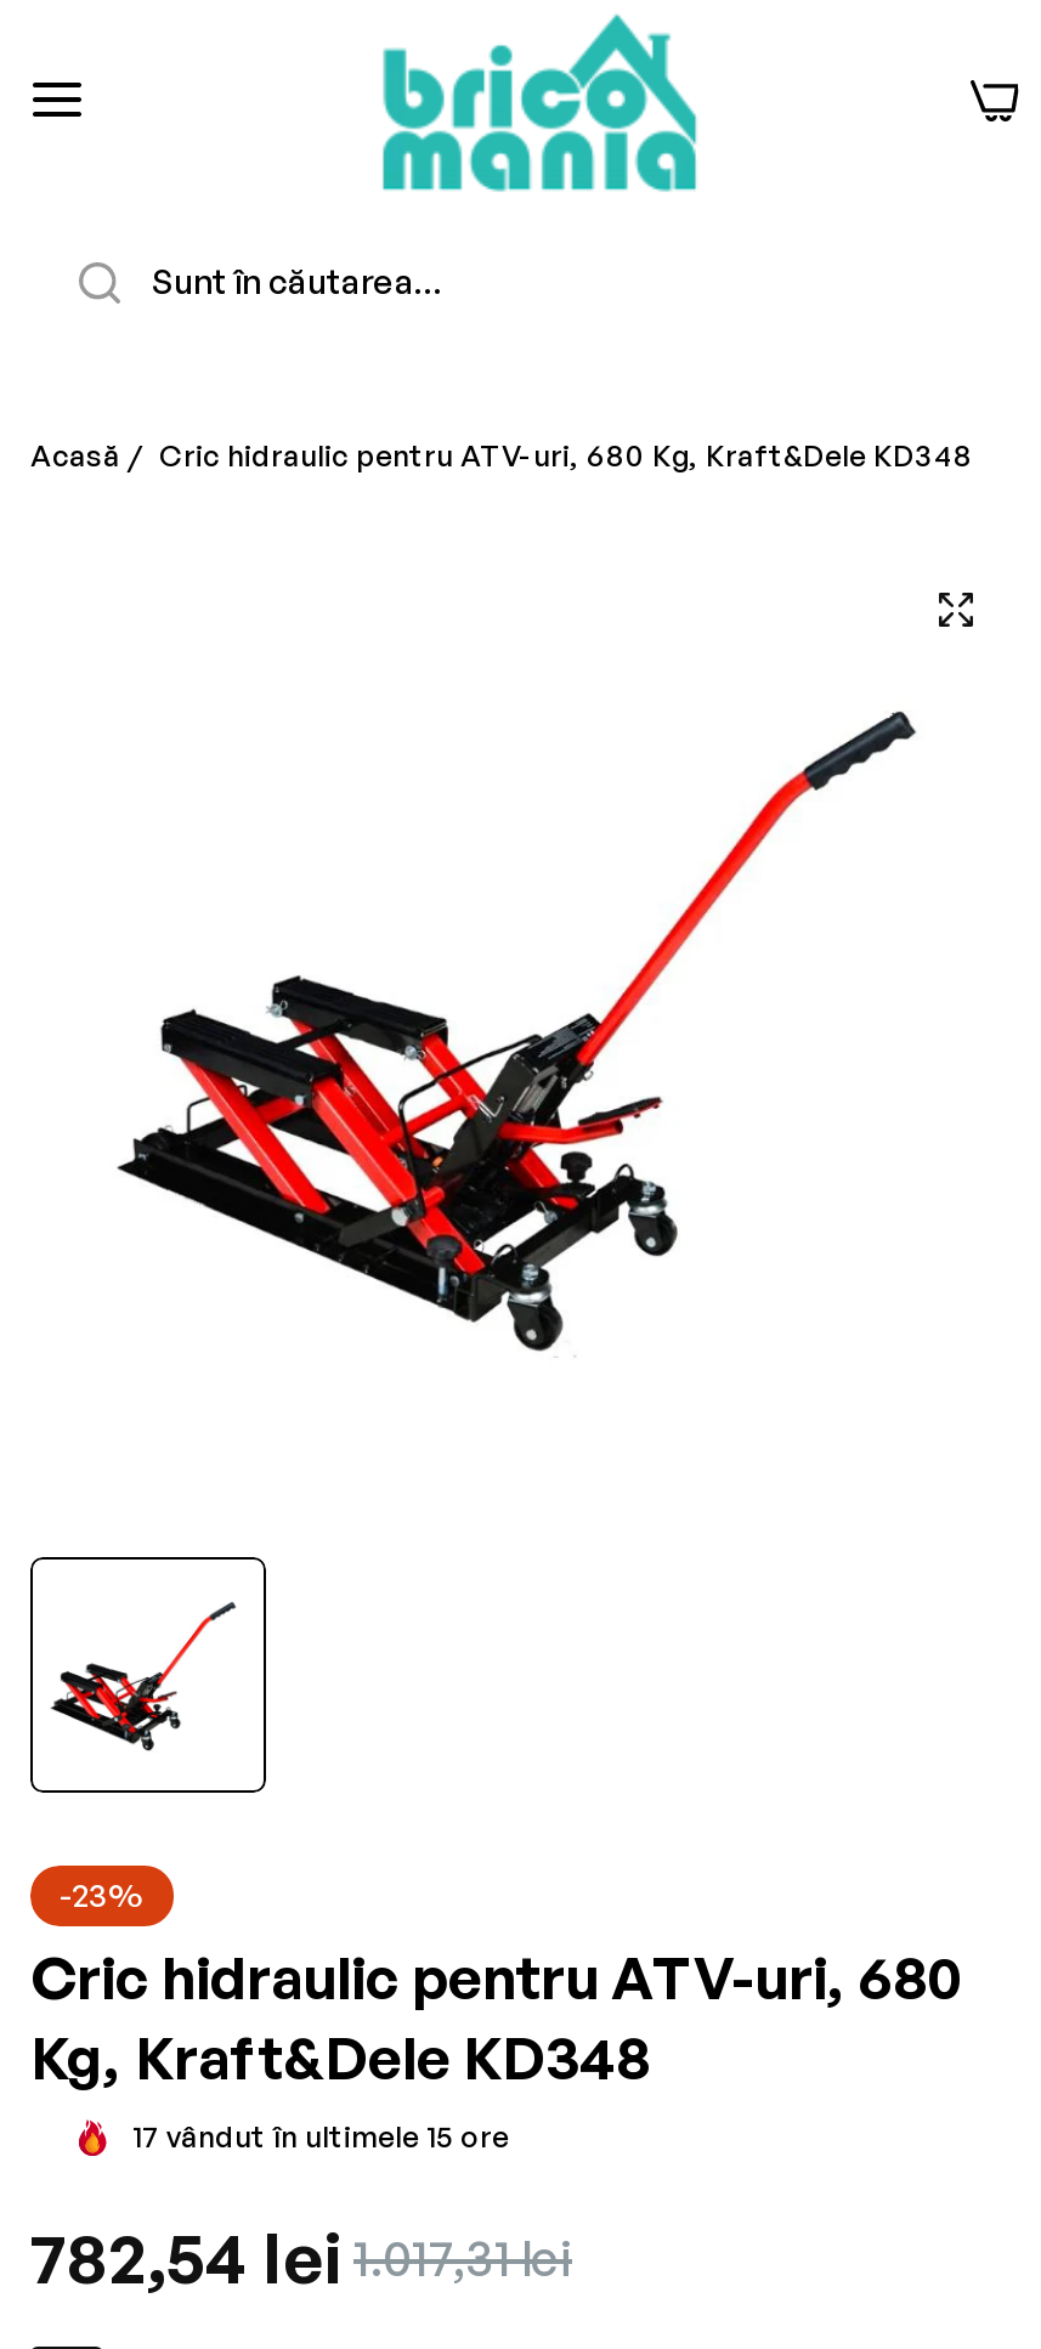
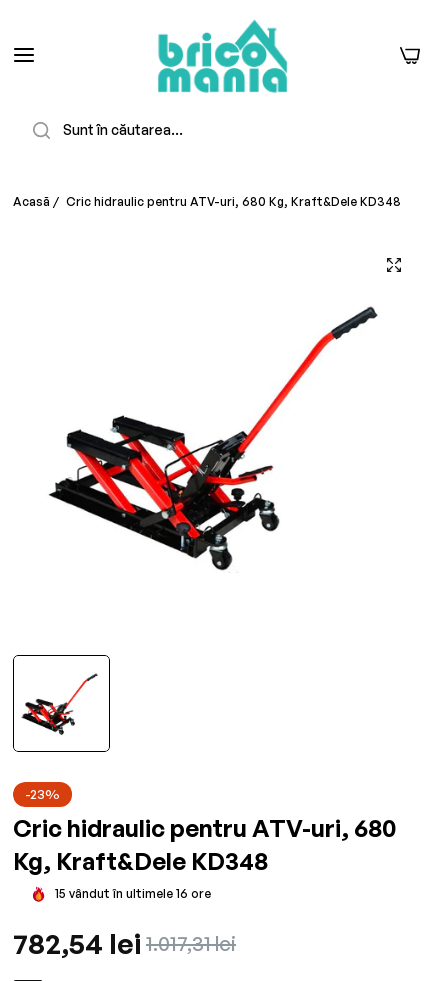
- 17 vândut în ultimele 15 ore
+ 15 vândut în ultimele 16 ore
